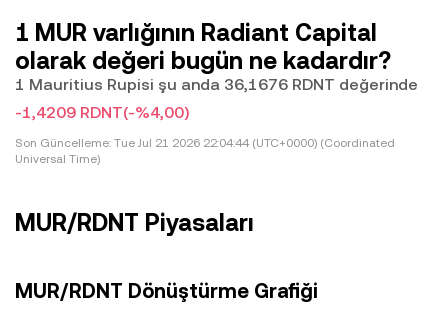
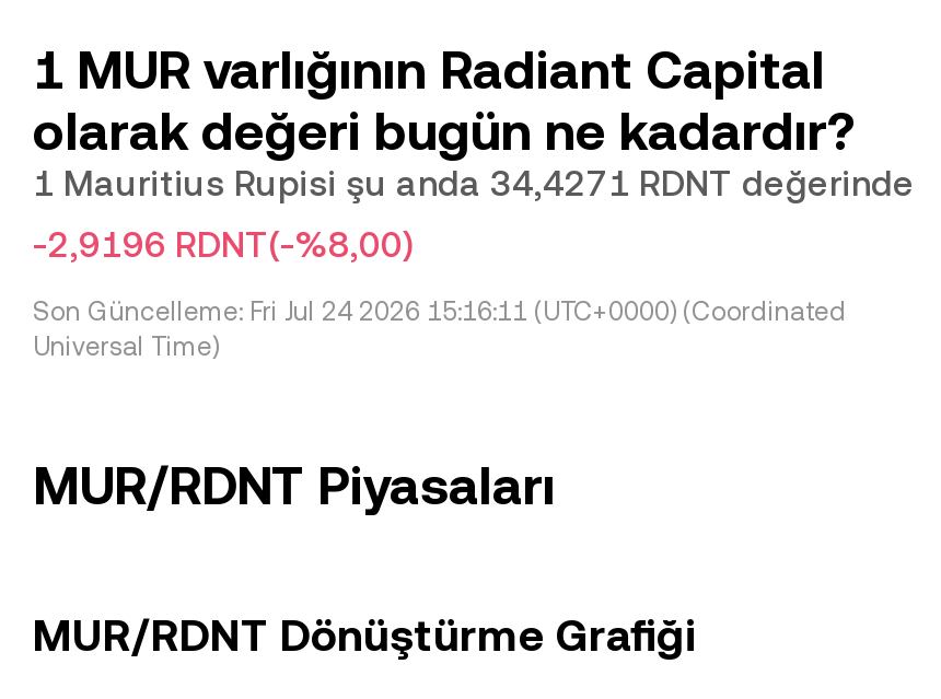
- 1 Mauritius Rupisi şu anda 36,1676 RDNT değerinde
+ 1 Mauritius Rupisi şu anda 34,4271 RDNT değerinde

- -1,4209 RDNT(-%4,00)
+ -2,9196 RDNT(-%8,00)

- Son Güncelleme: Tue Jul 21 2026 22:04:44 (UTC+0000) (Coordinated
+ Son Güncelleme: Fri Jul 24 2026 15:16:11 (UTC+0000) (Coordinated
